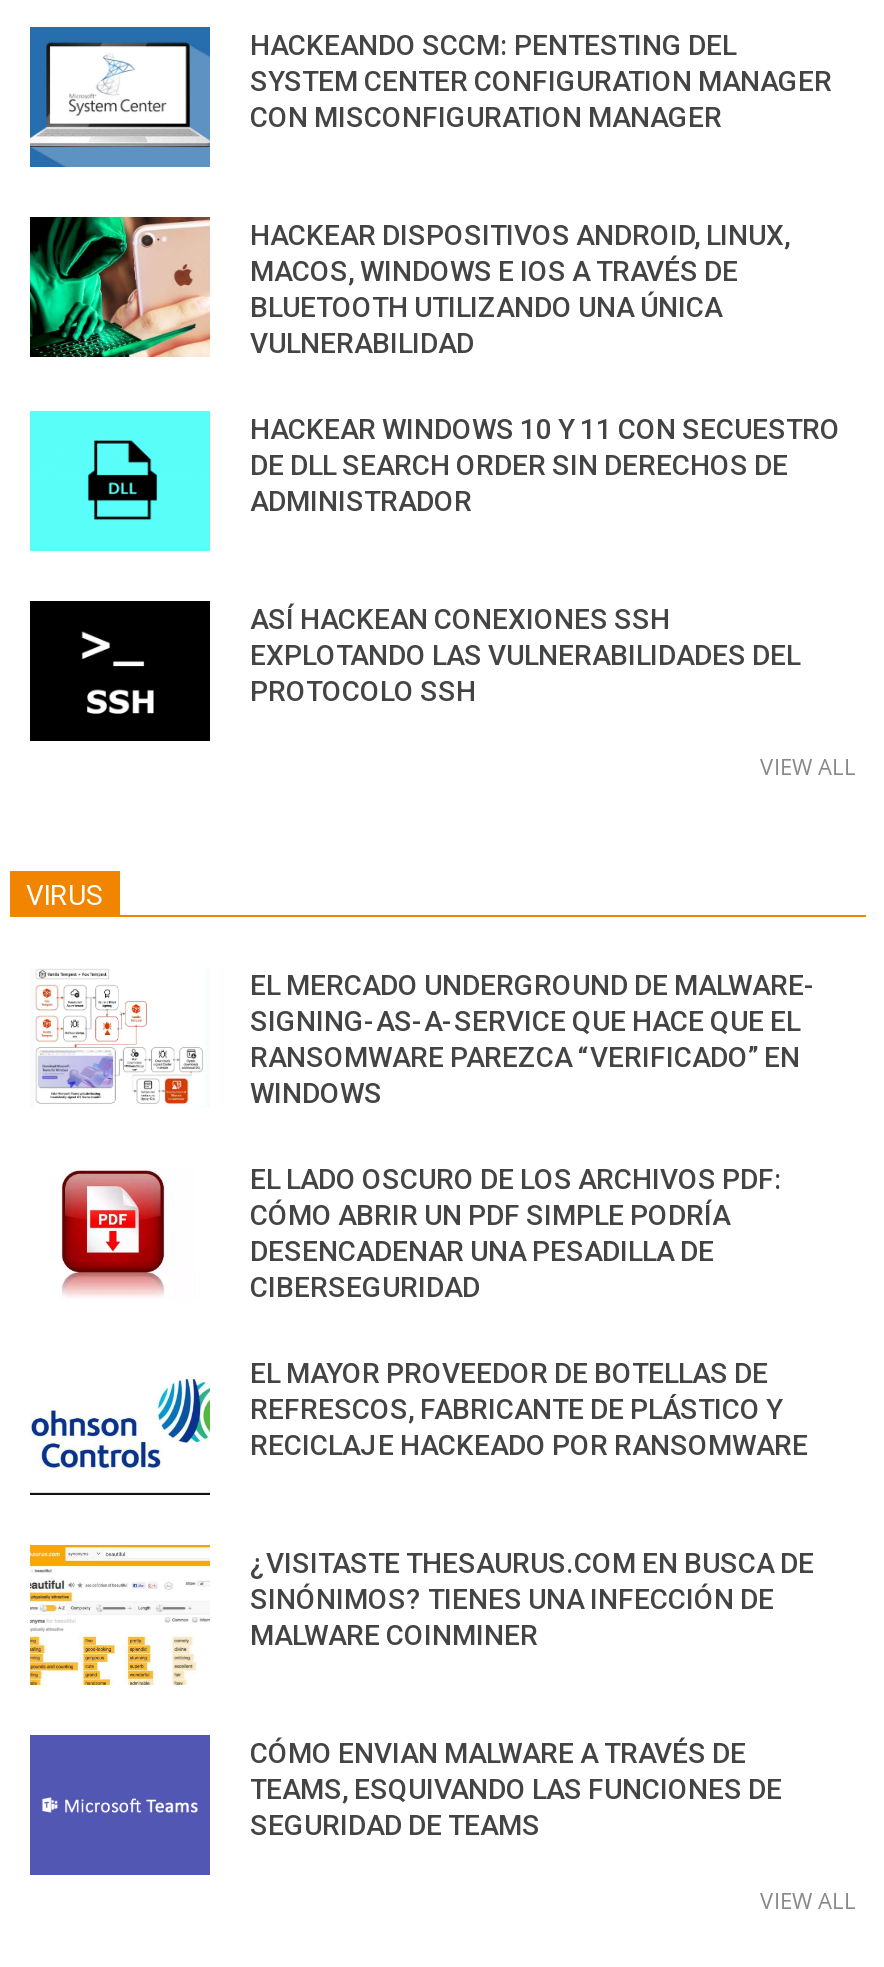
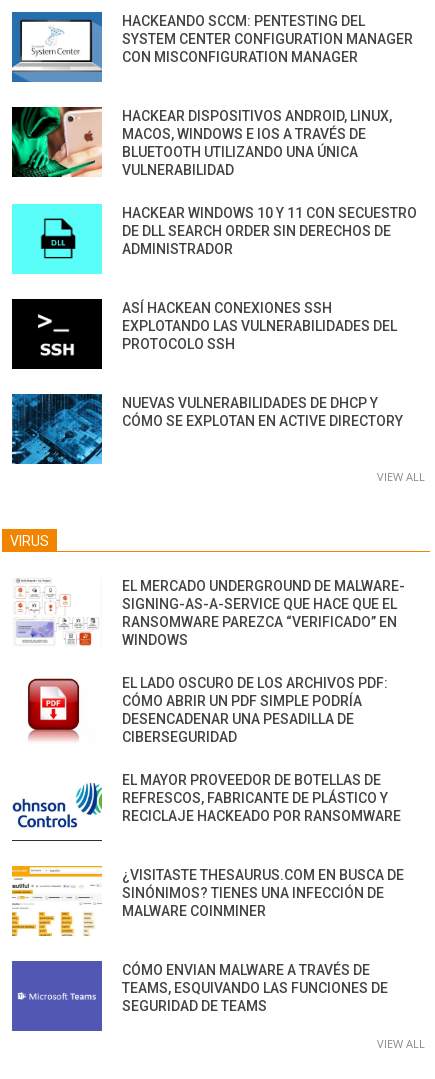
+ [image]
+ NUEVAS VULNERABILIDADES DE DHCP Y
+ CÓMO SE EXPLOTAN EN ACTIVE DIRECTORY
